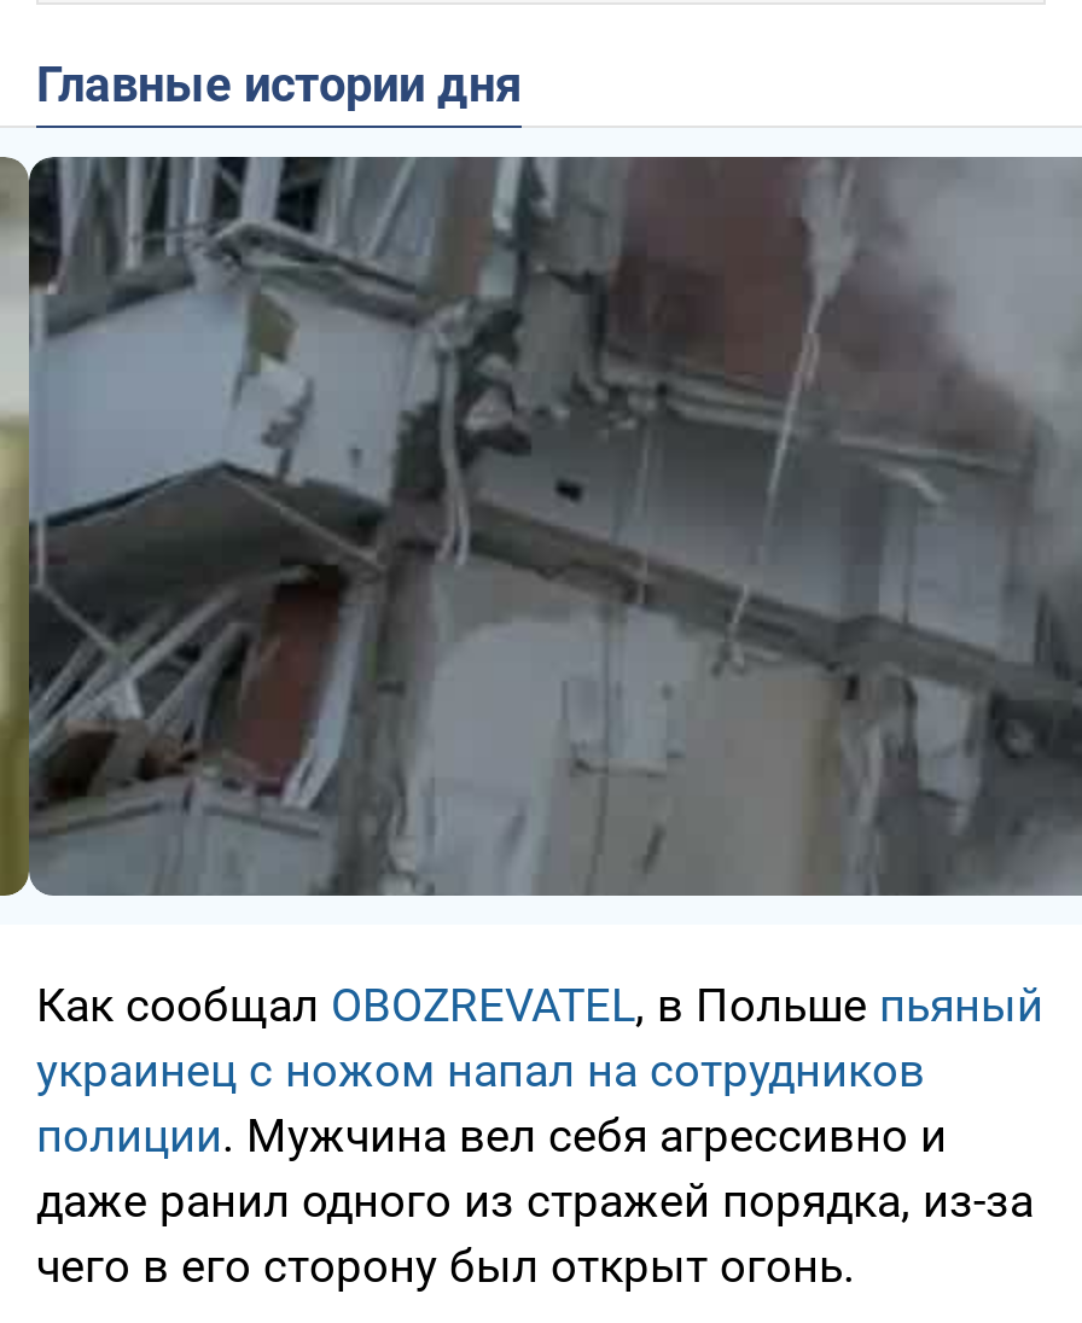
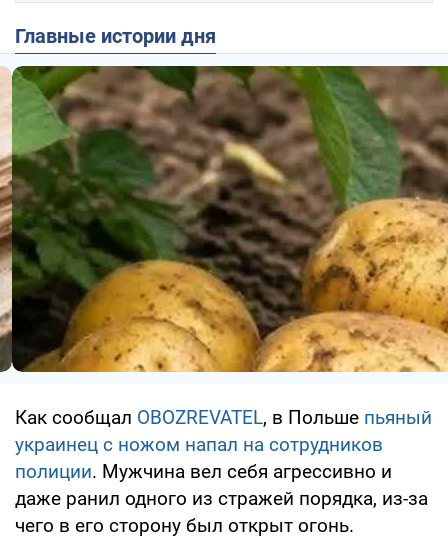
- [image]
+ [image]
